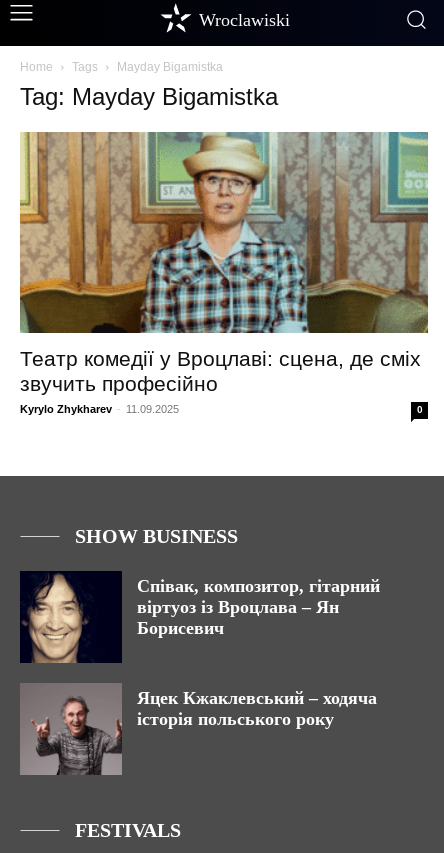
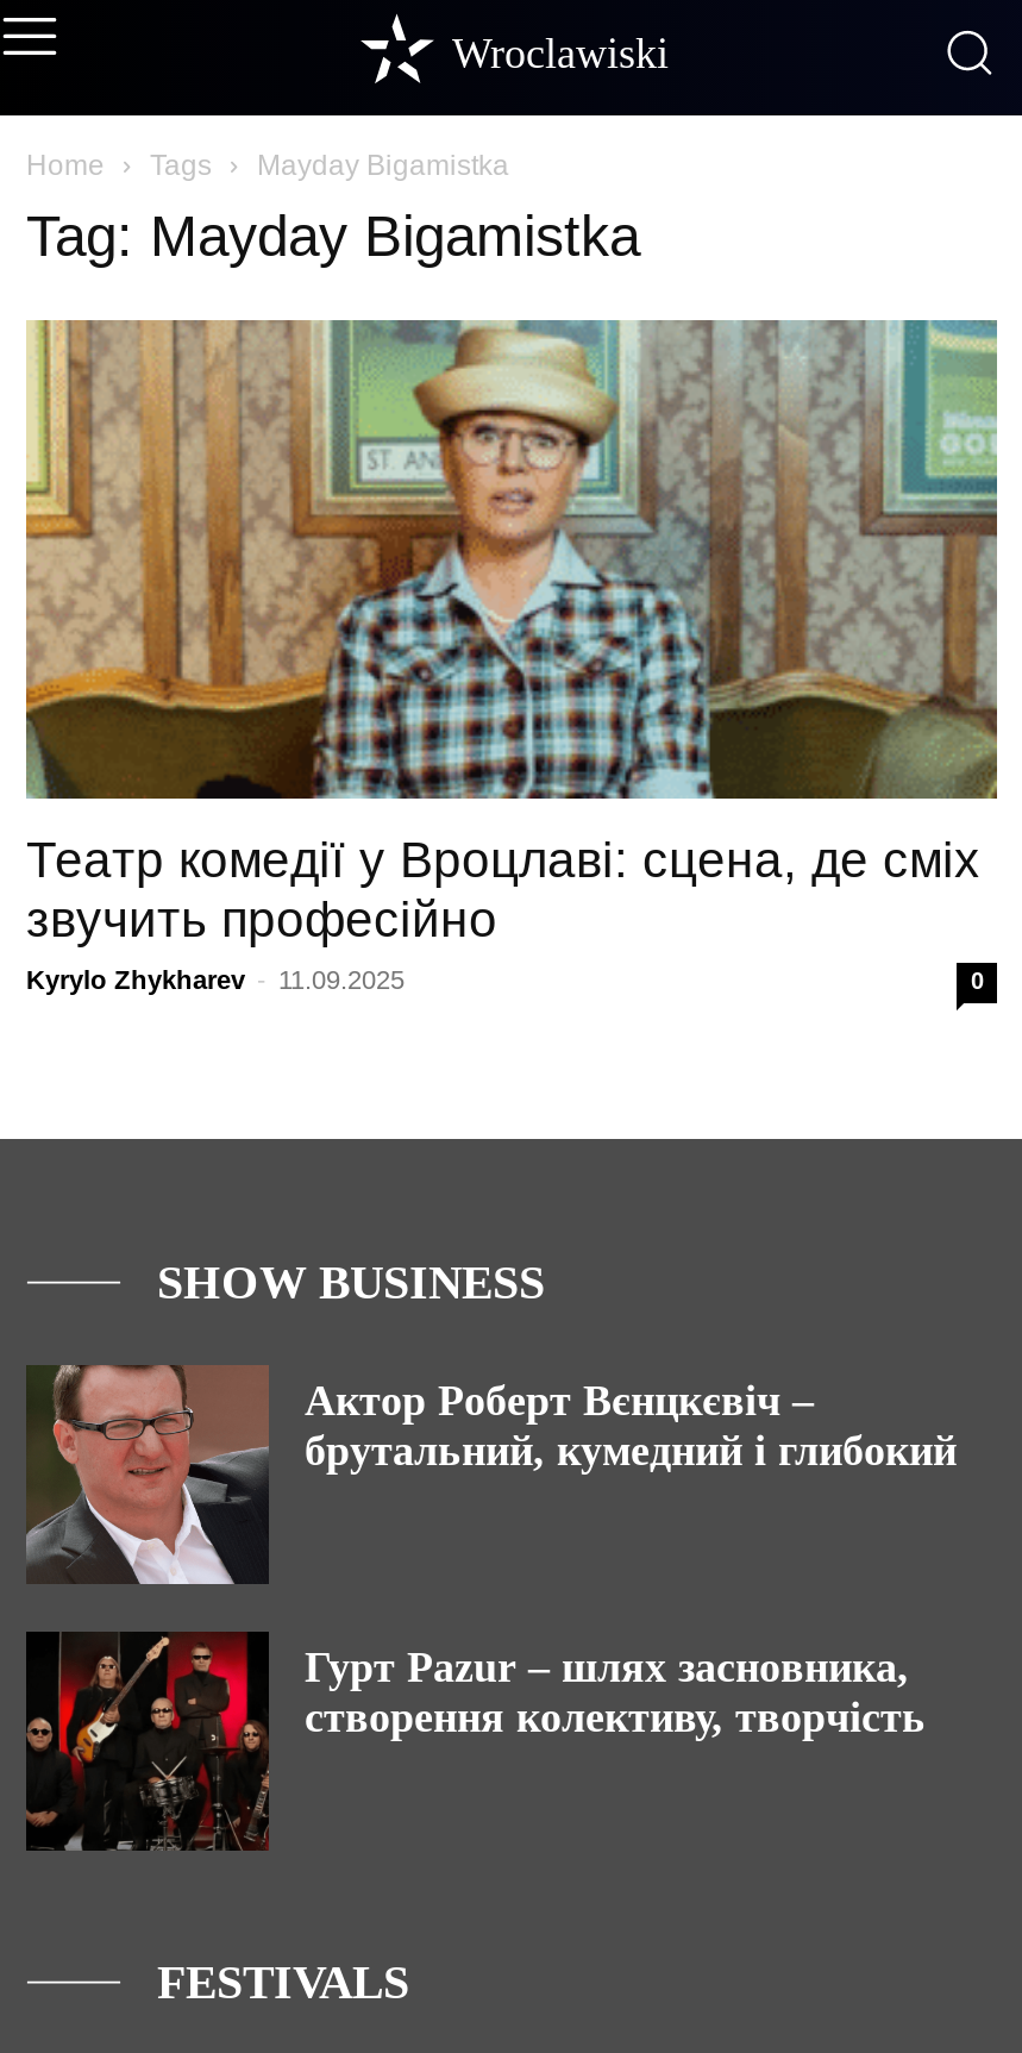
- [image]
- Співак, композитор, гітарний
- віртуоз із Вроцлава – Ян
- Борисевич
+ [image]
+ Актор Роберт Вєнцкєвіч –
+ брутальний, кумедний і глибокий

- [image]
- Яцек Кжаклевський – ходяча
- історія польського року
+ [image]
+ Гурт Pazur – шлях засновника,
+ створення колективу, творчість
